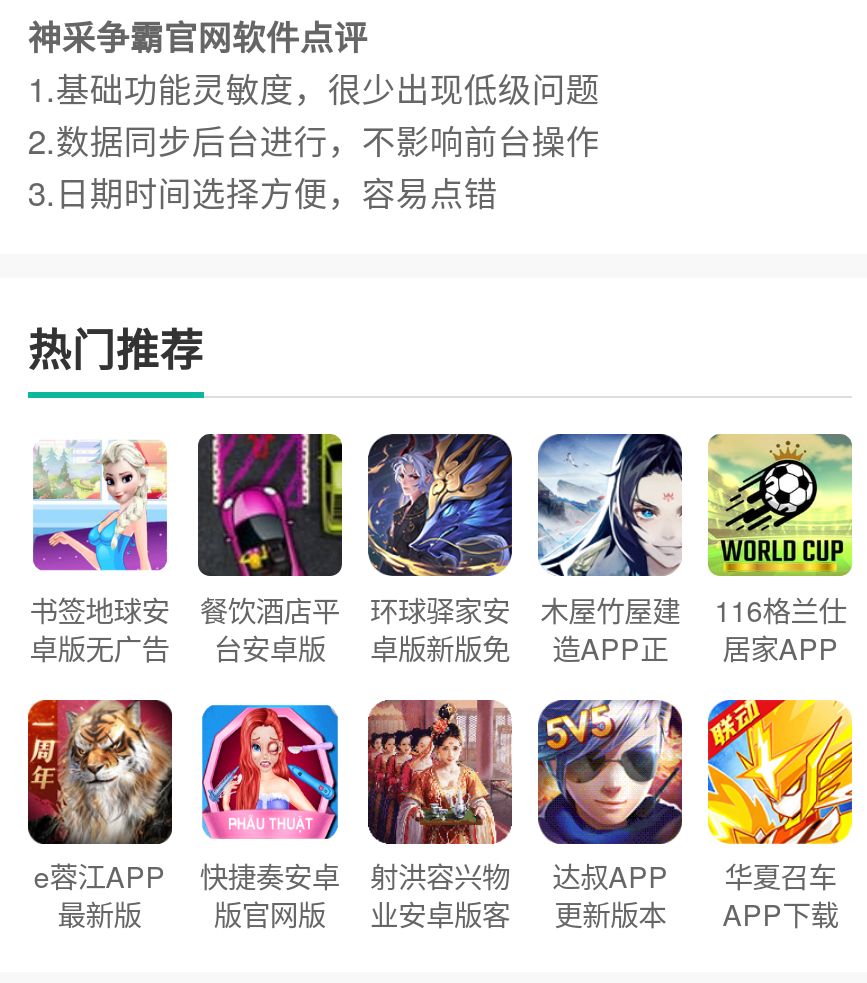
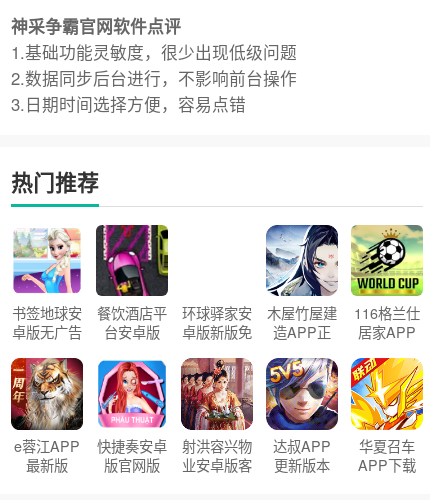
- [image]
